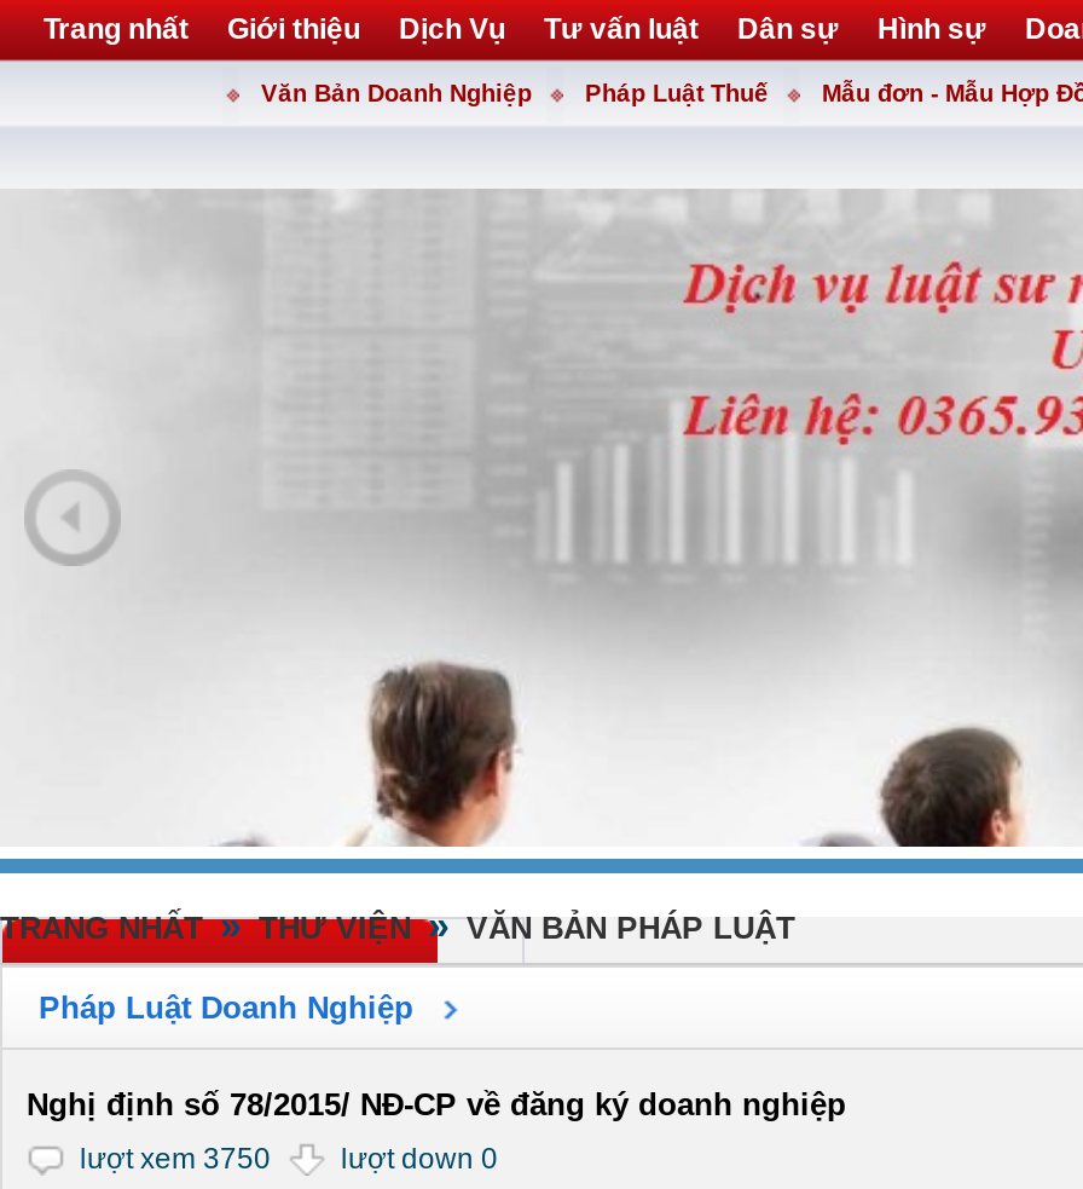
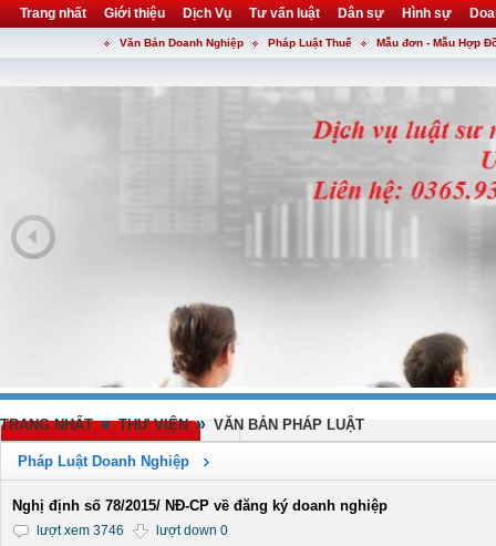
- lượt xem 3750
+ lượt xem 3746
